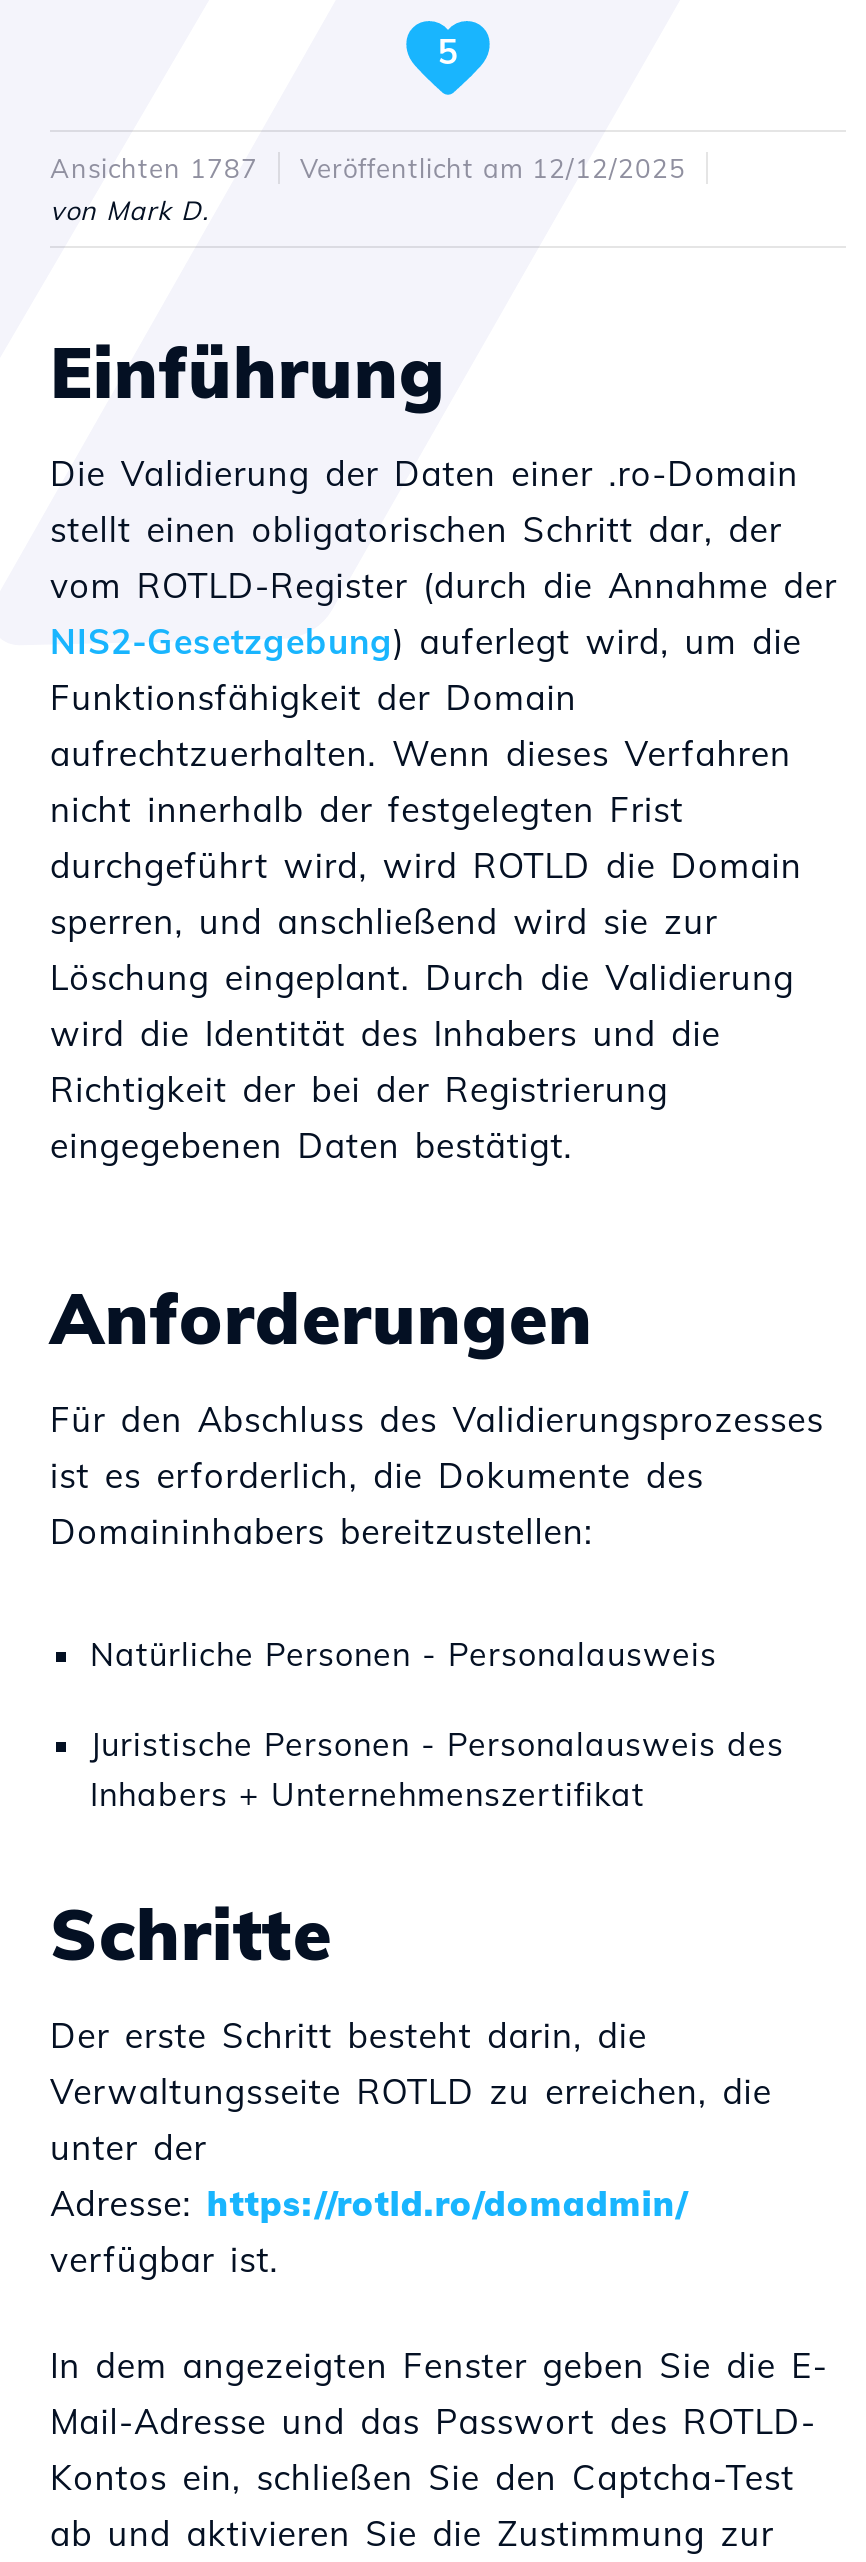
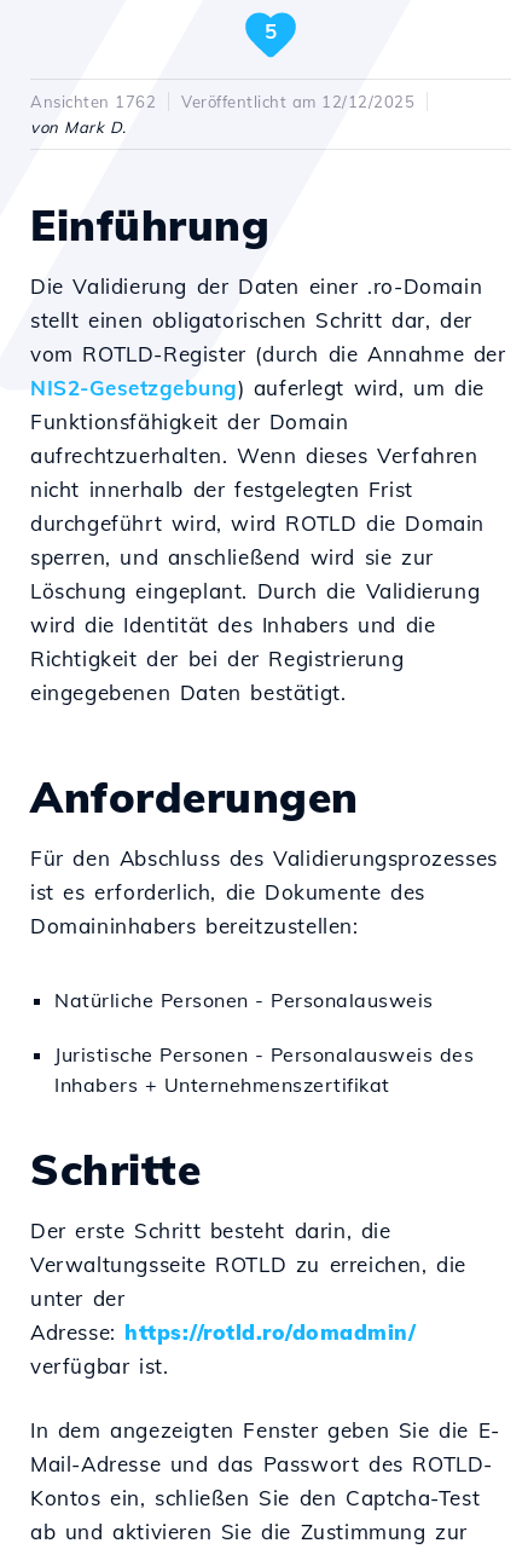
- Ansichten 1787 Veröffentlicht am 12/12/2025
+ Ansichten 1762 Veröffentlicht am 12/12/2025
